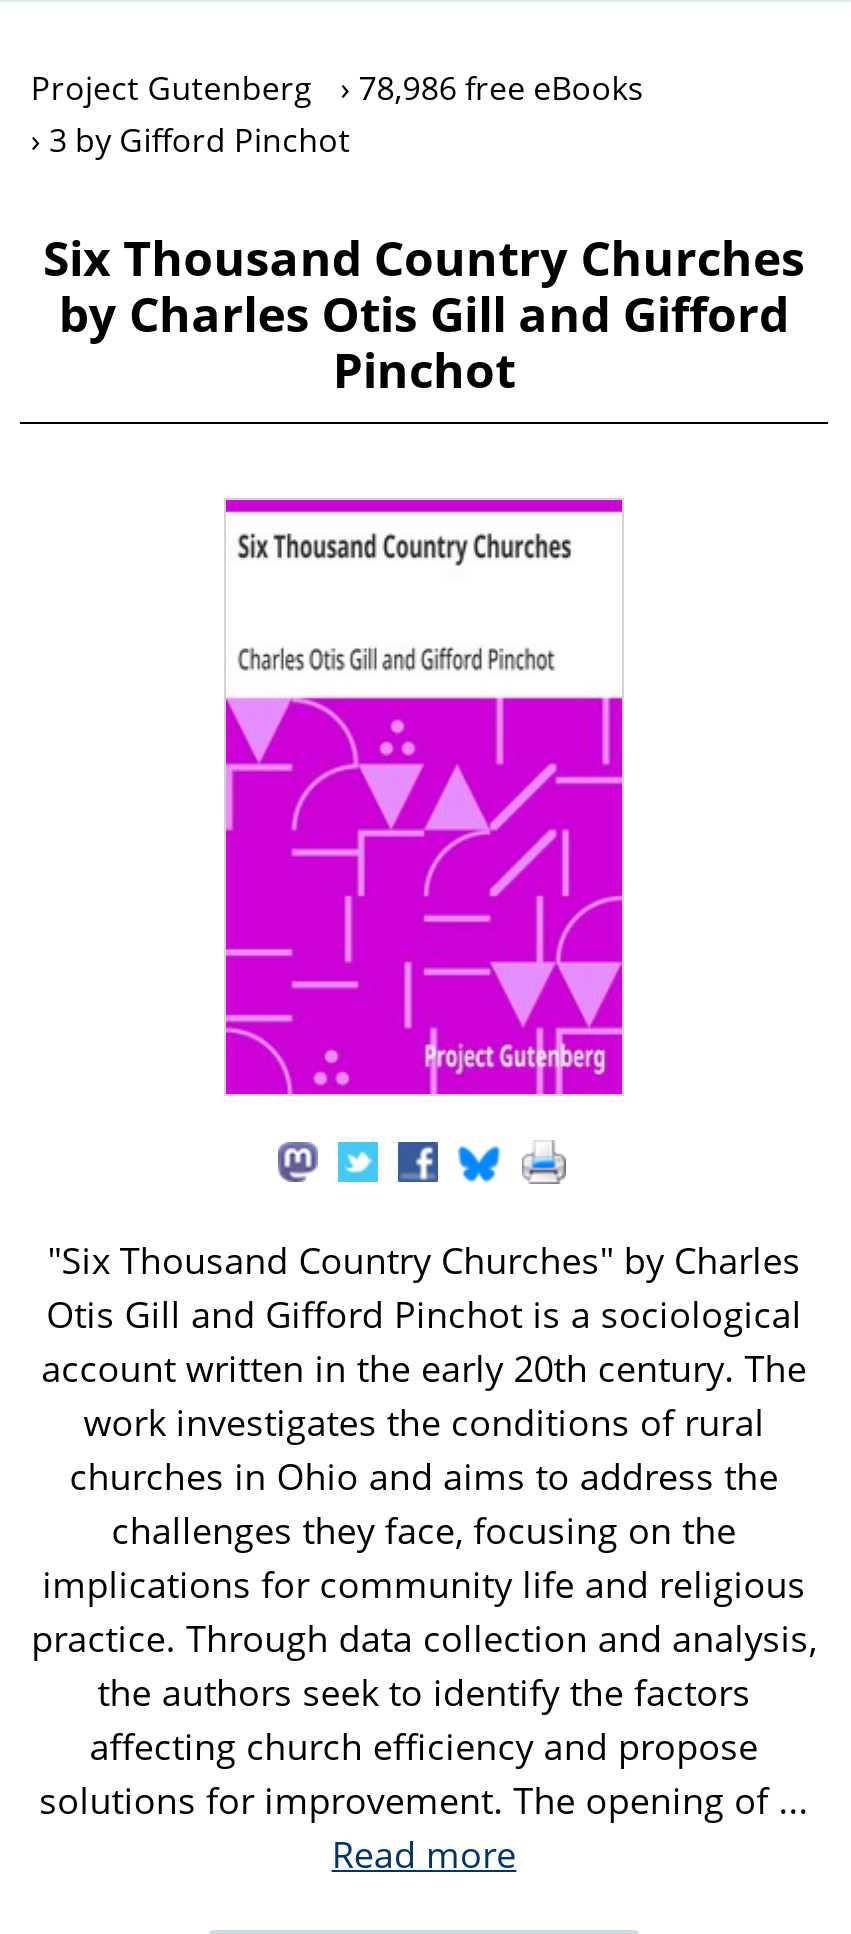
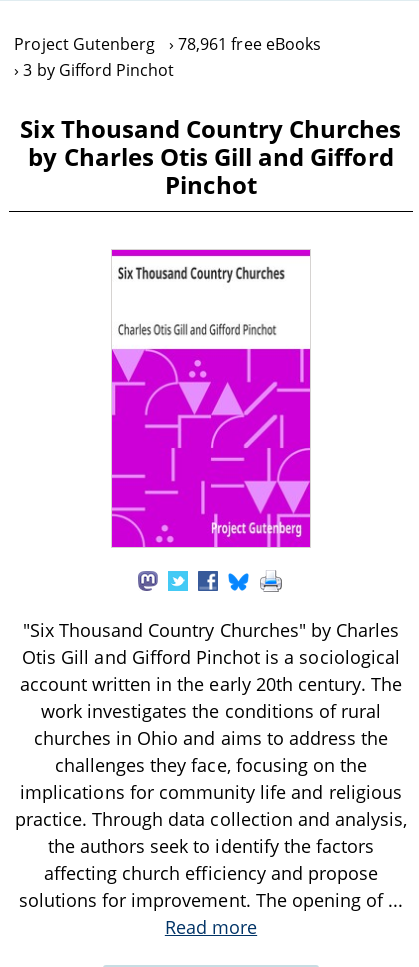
- Project Gutenberg 78,986 free eBooks
+ Project Gutenberg 78,961 free eBooks
